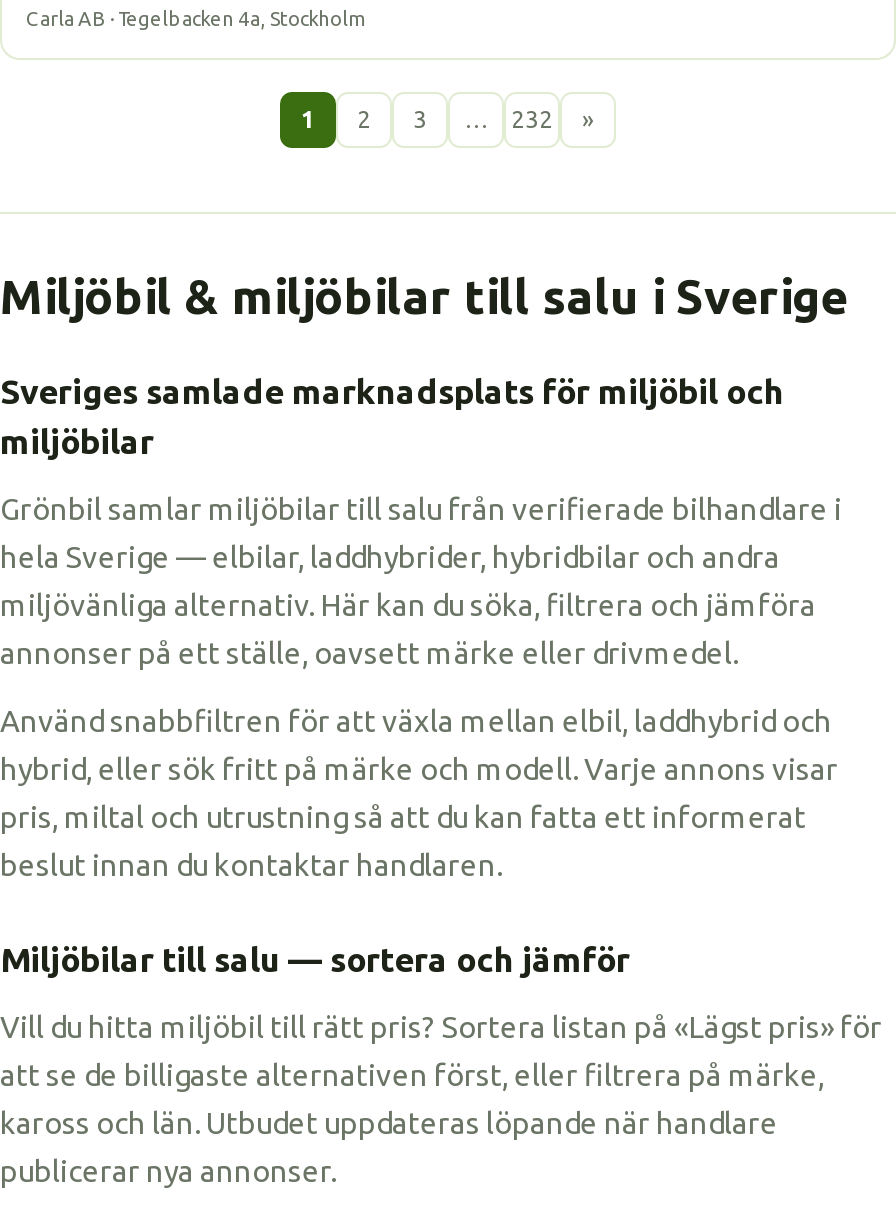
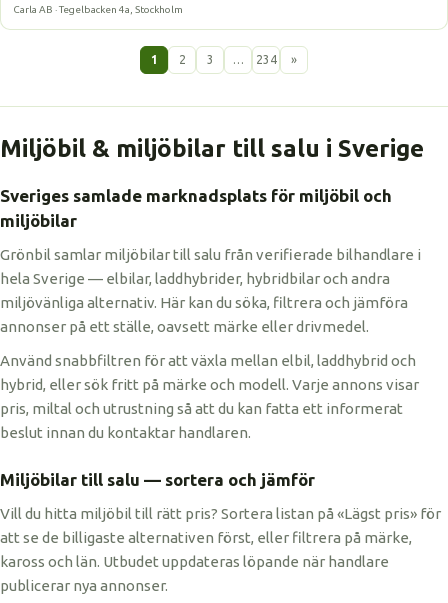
- 232
+ 234
